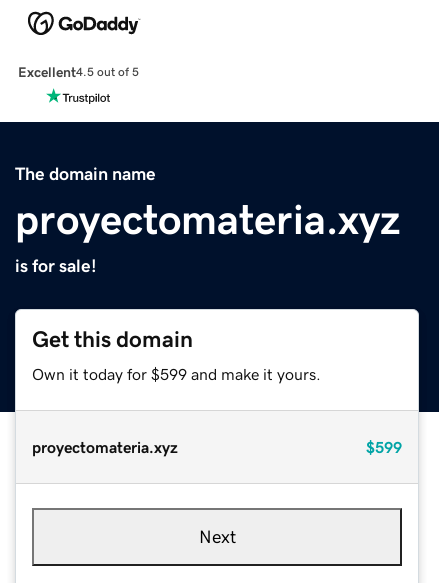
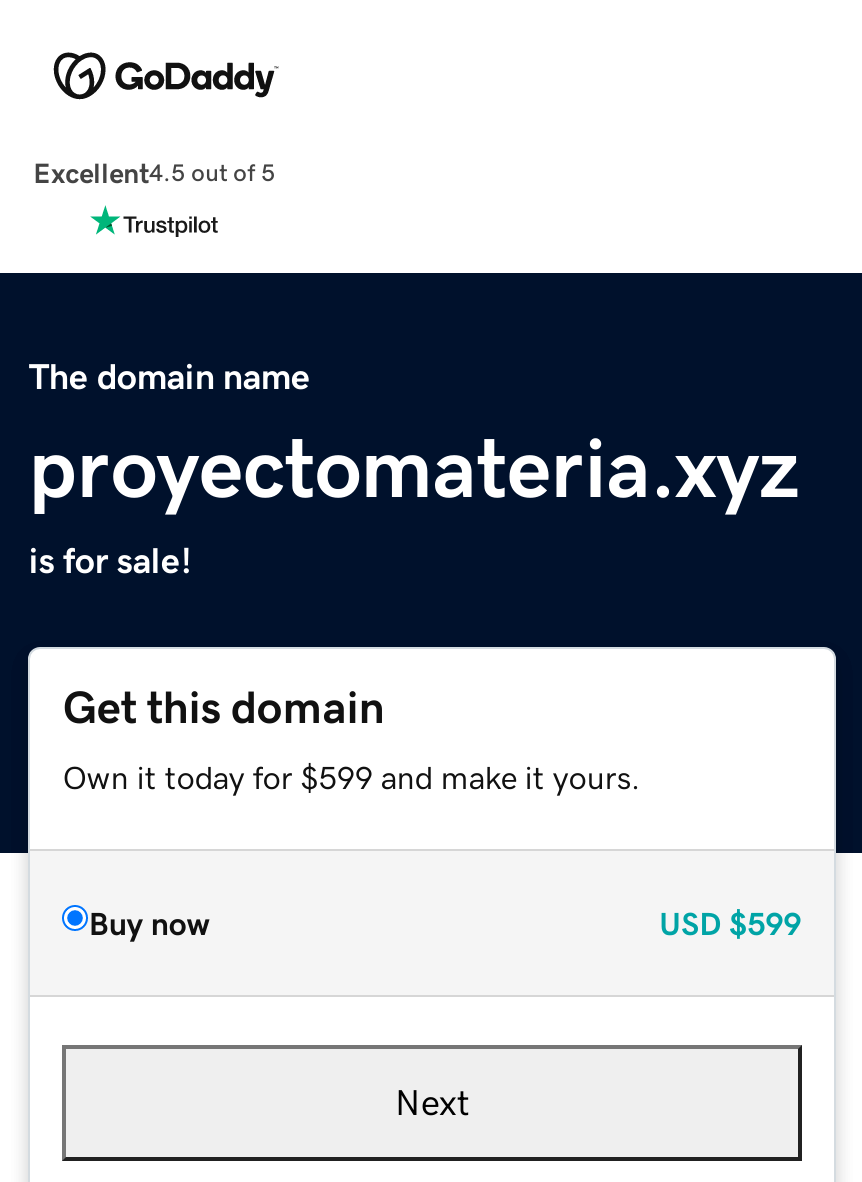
- proyectomateria.xyz
- $599
+ Buy now
+ USD $599
